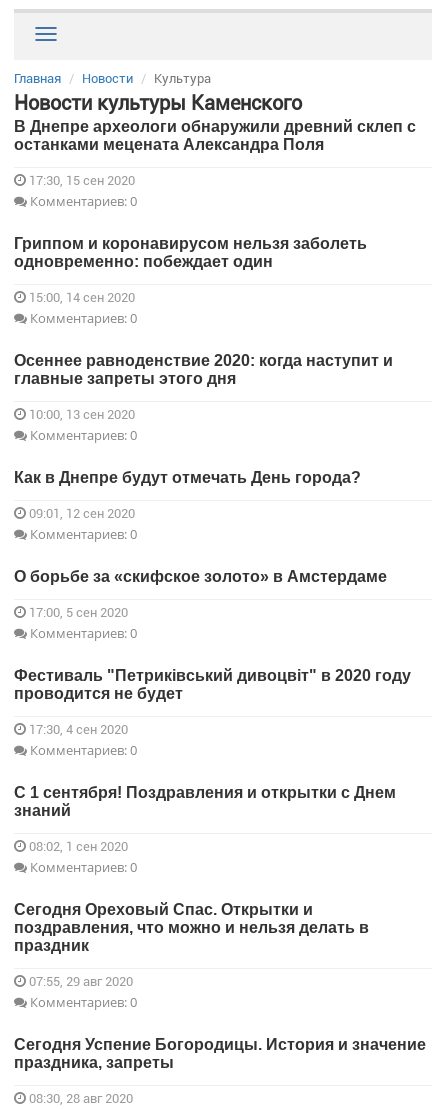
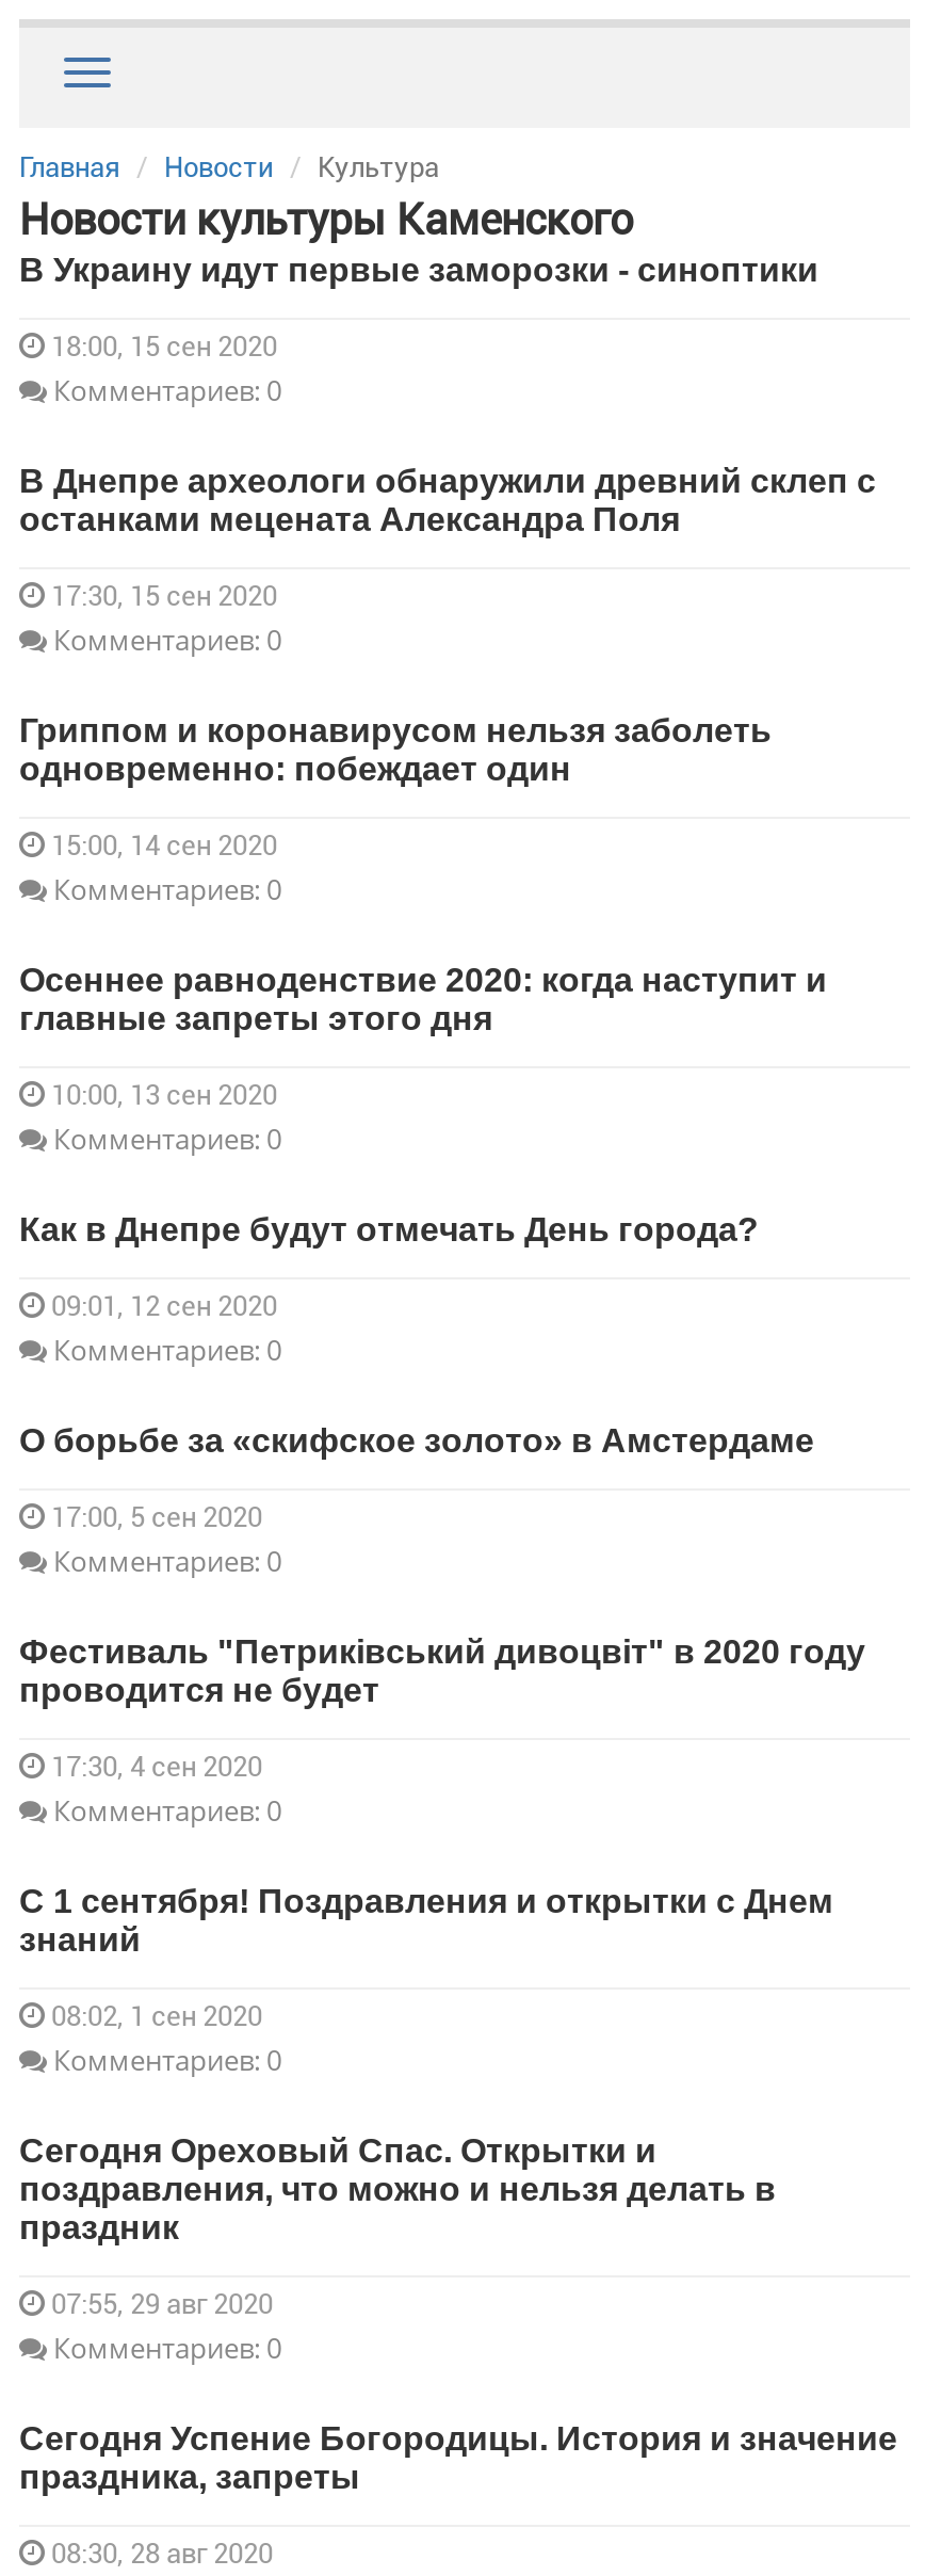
+ В Украину идут первые заморозки - синоптики
+ 18:00, 15 сен 2020
+ Комментариев: 0
